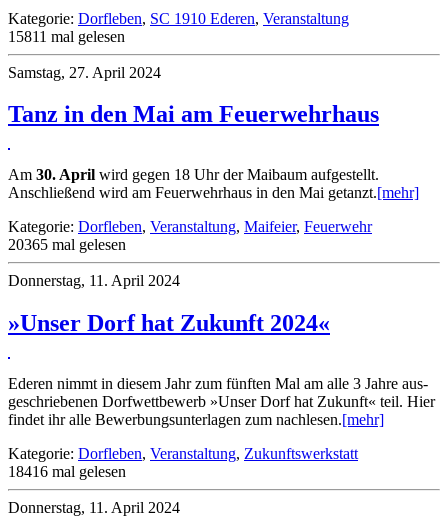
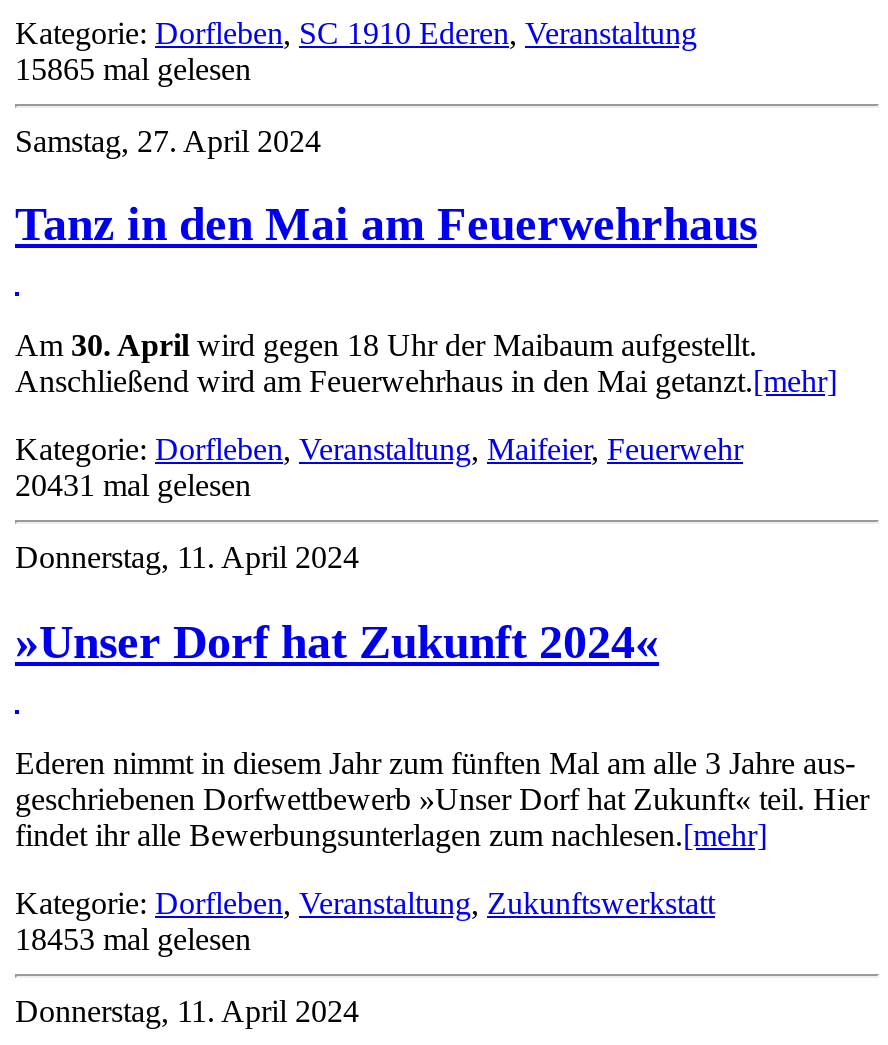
- 15811 mal gelesen
+ 15865 mal gelesen

- 20365 mal gelesen
+ 20431 mal gelesen

- 18416 mal gelesen
+ 18453 mal gelesen
